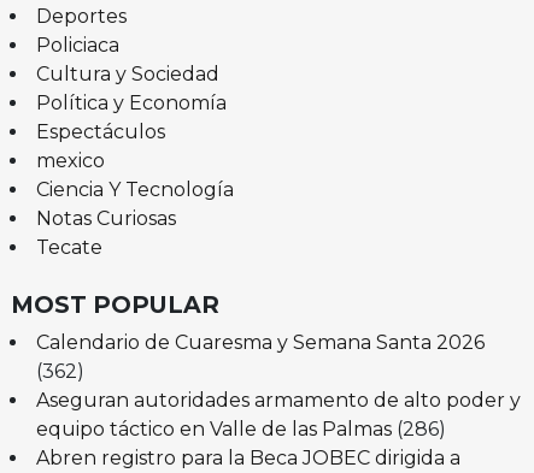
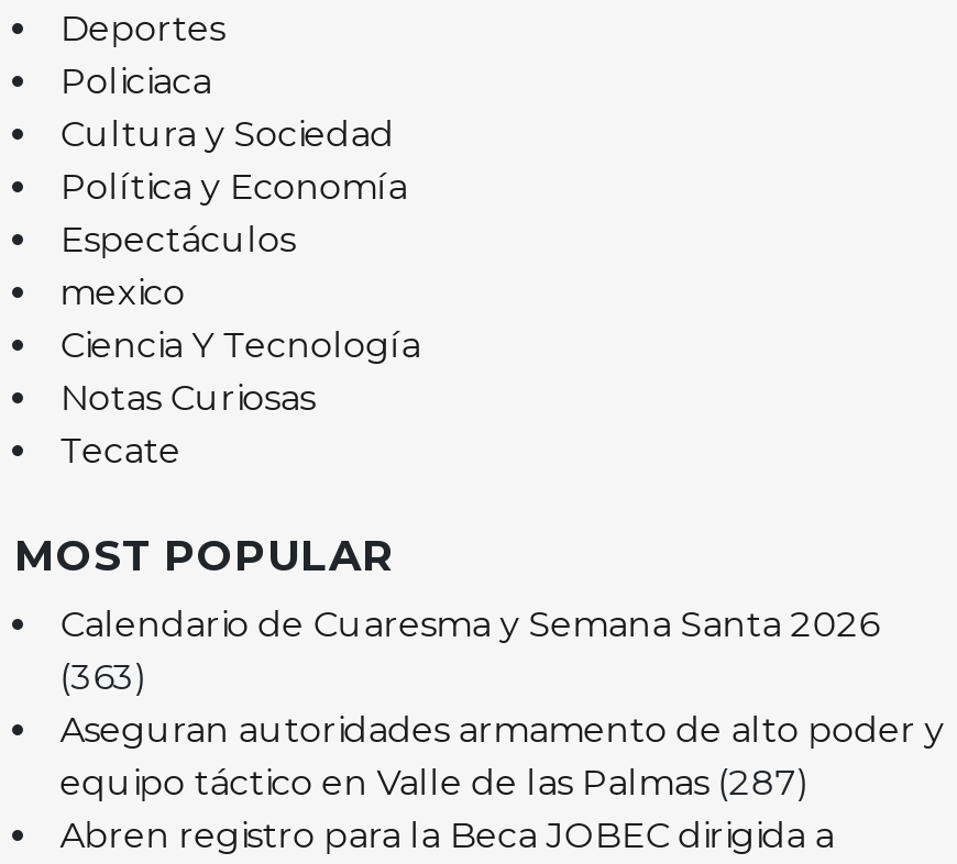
- (362)
+ (363)

- equipo táctico en Valle de las Palmas (286)
+ equipo táctico en Valle de las Palmas (287)
